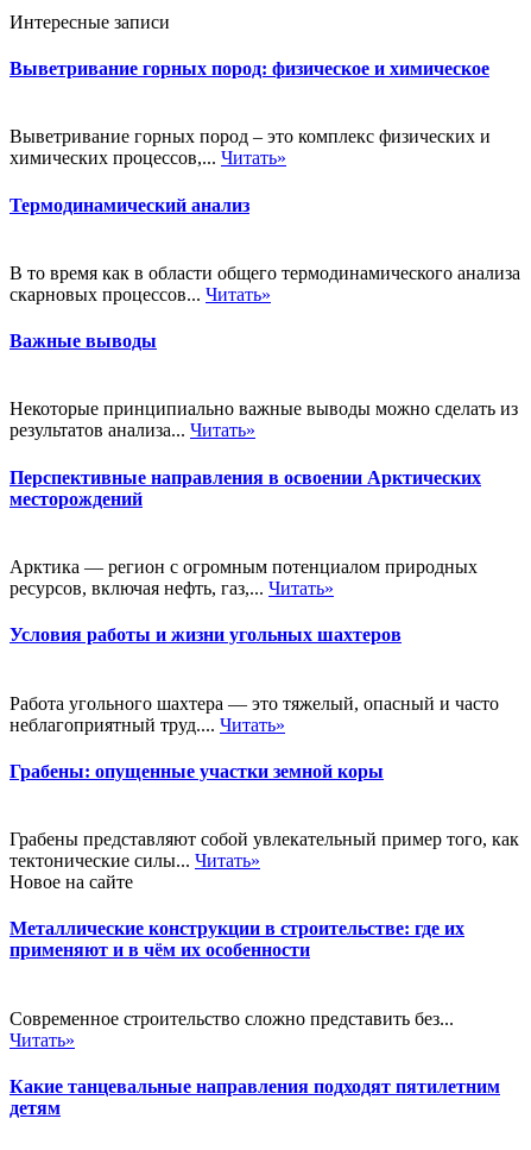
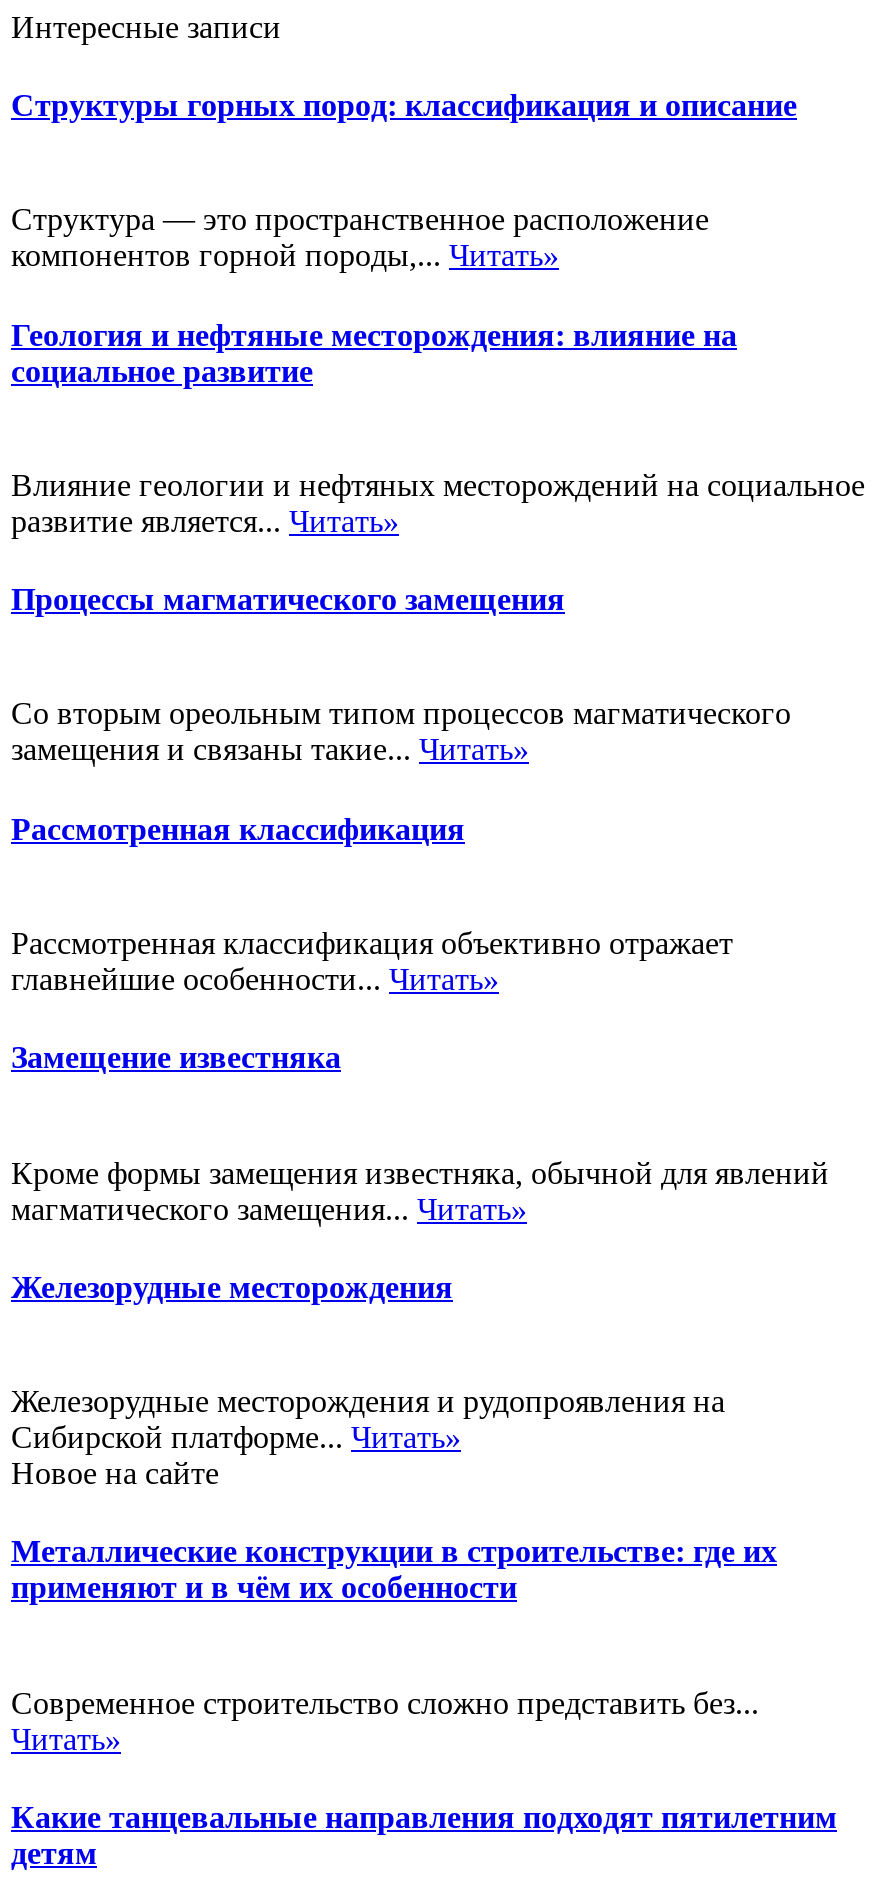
- Выветривание горных пород: физическое и химическое
+ Структуры горных пород: классификация и описание

- Выветривание горных пород – это комплекс физических и
- химических процессов,... Читать»
+ Структура — это пространственное расположение
+ компонентов горной породы,... Читать»

- Термодинамический анализ
+ Геология и нефтяные месторождения: влияние на
+ социальное развитие

- В то время как в области общего термодинамического анализа
- скарновых процессов... Читать»
+ Влияние геологии и нефтяных месторождений на социальное
+ развитие является... Читать»

- Важные выводы
+ Процессы магматического замещения

- Некоторые принципиально важные выводы можно сделать из
- результатов анализа... Читать»
+ Со вторым ореольным типом процессов магматического
+ замещения и связаны такие... Читать»

- Перспективные направления в освоении Арктических
- месторождений
+ Рассмотренная классификация

- Арктика — регион с огромным потенциалом природных
- ресурсов, включая нефть, газ,... Читать»
+ Рассмотренная классификация объективно отражает
+ главнейшие особенности... Читать»

- Условия работы и жизни угольных шахтеров
+ Замещение известняка

- Работа угольного шахтера — это тяжелый, опасный и часто
- неблагоприятный труд.... Читать»
+ Кроме формы замещения известняка, обычной для явлений
+ магматического замещения... Читать»

- Грабены: опущенные участки земной коры
+ Железорудные месторождения

- Грабены представляют собой увлекательный пример того, как
- тектонические силы... Читать»
+ Железорудные месторождения и рудопроявления на
+ Сибирской платформе... Читать»
